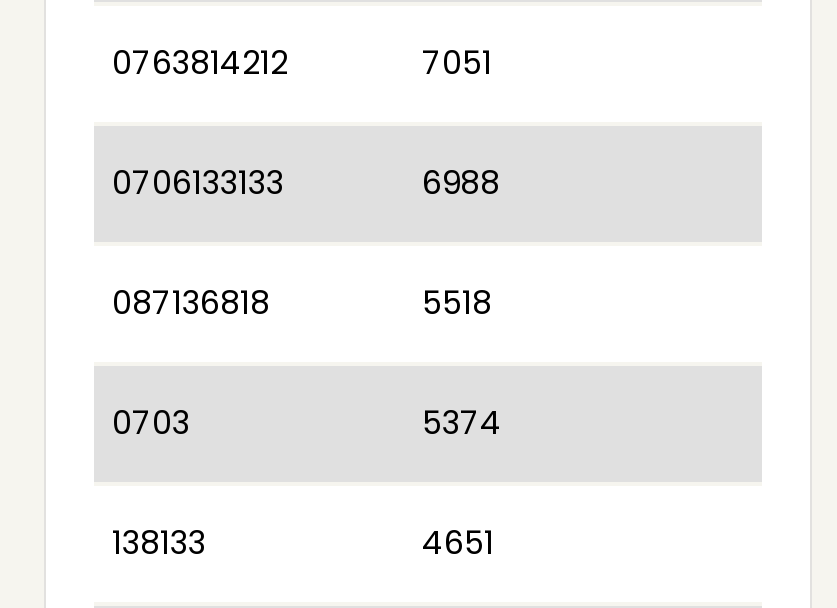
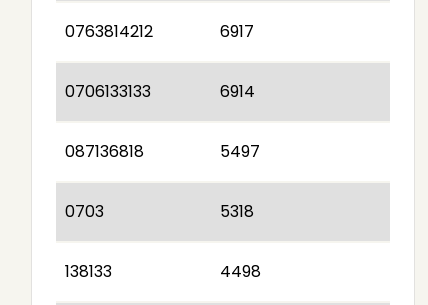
- 7051
+ 6917

- 6988
+ 6914

- 5518
+ 5497

- 5374
+ 5318

- 4651
+ 4498
